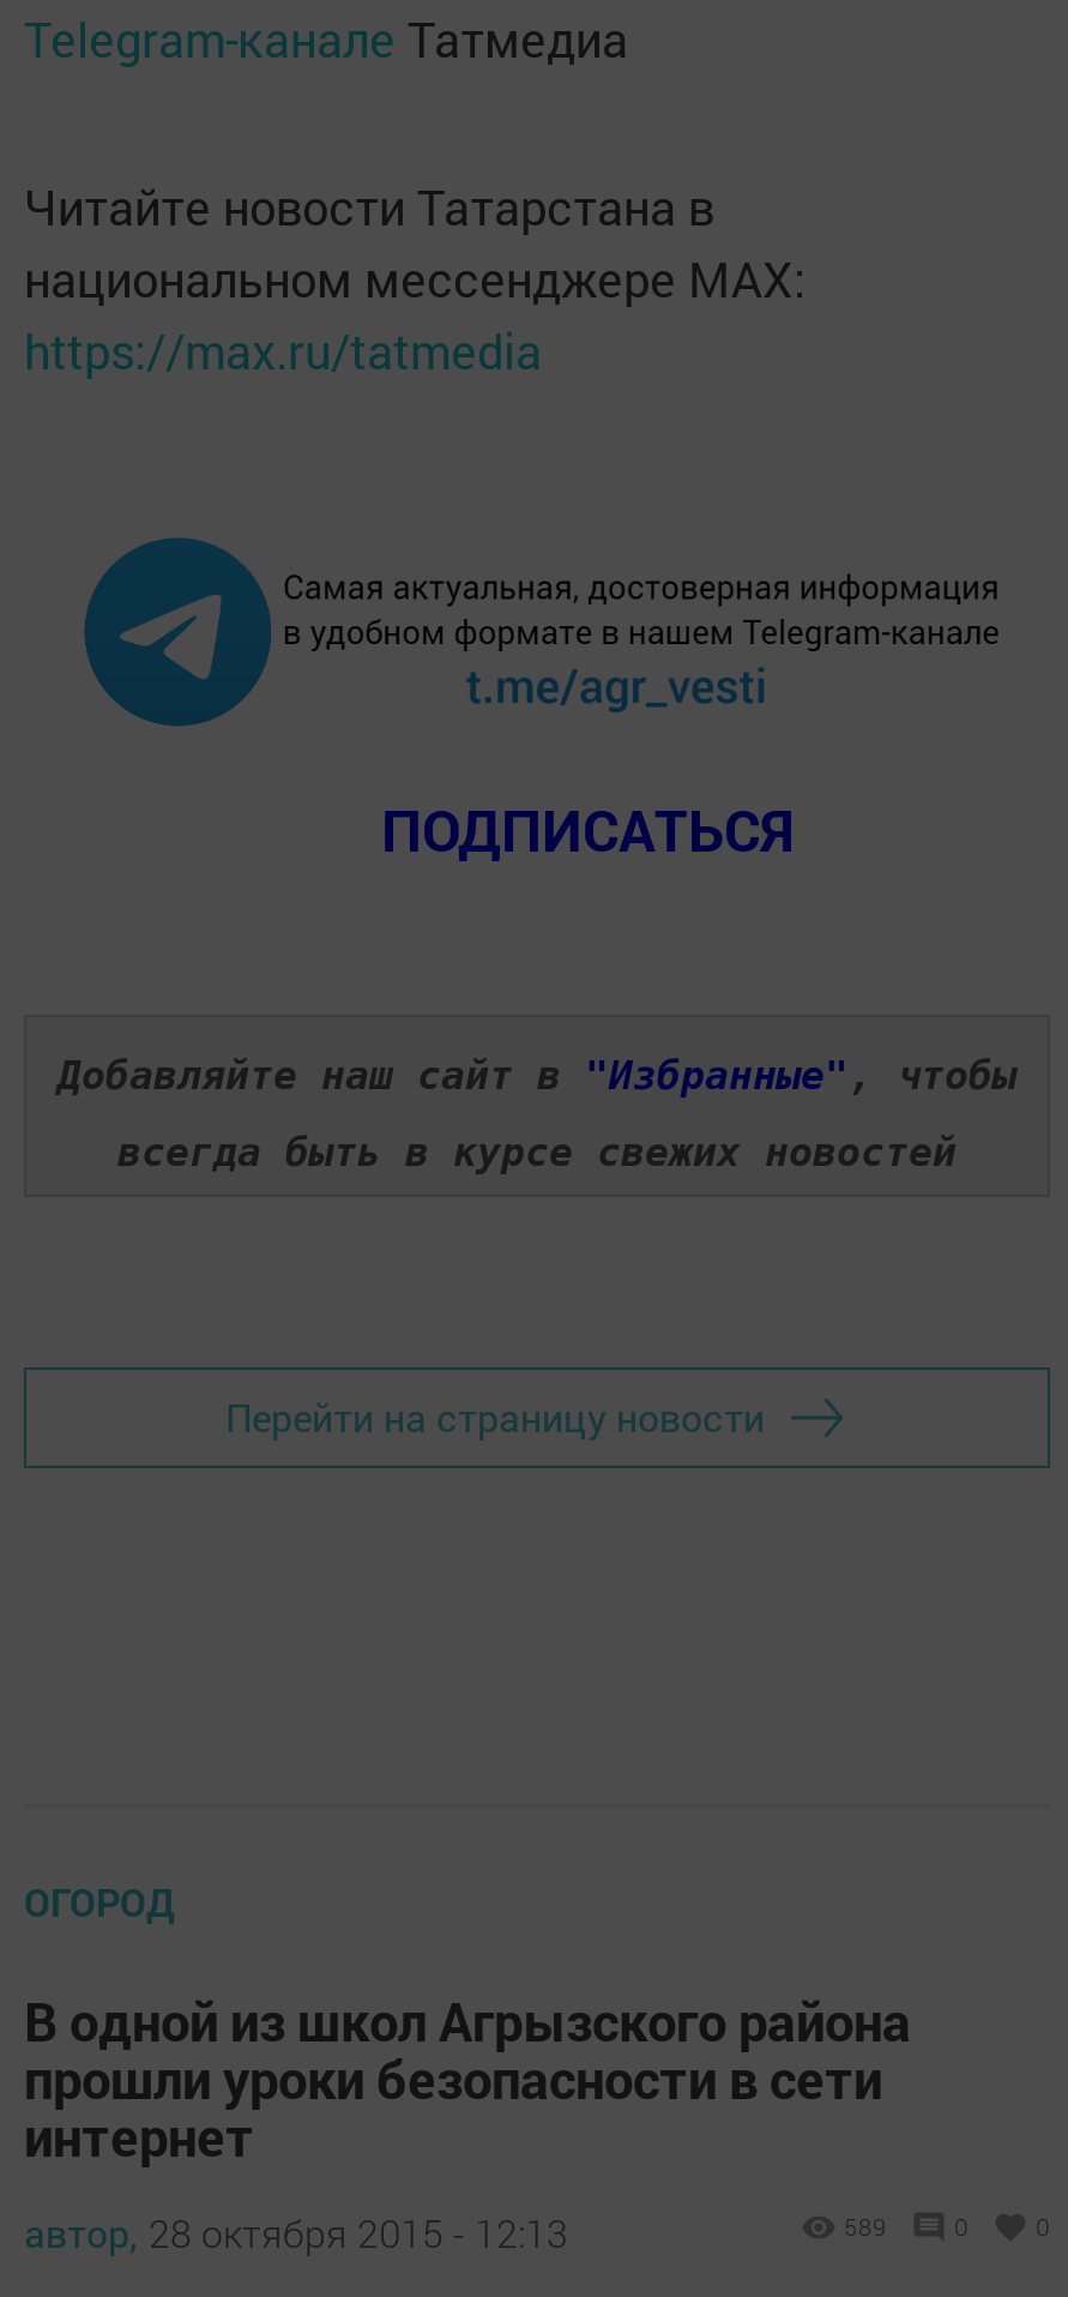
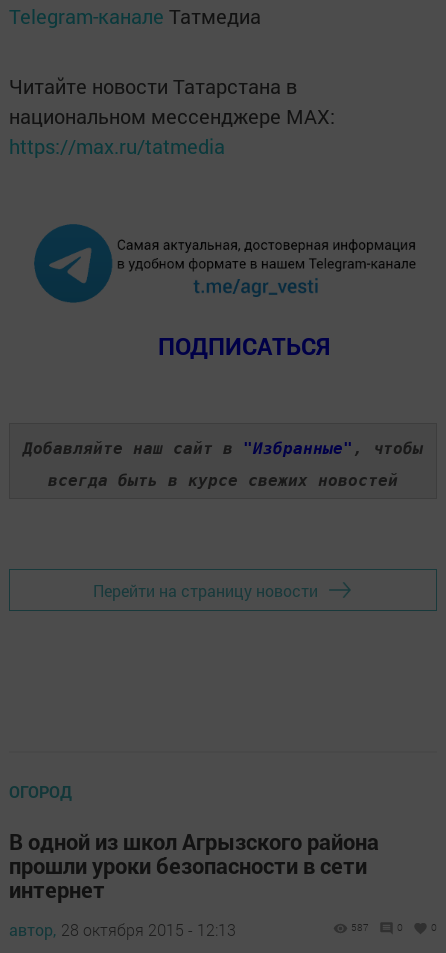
- 589
+ 587
